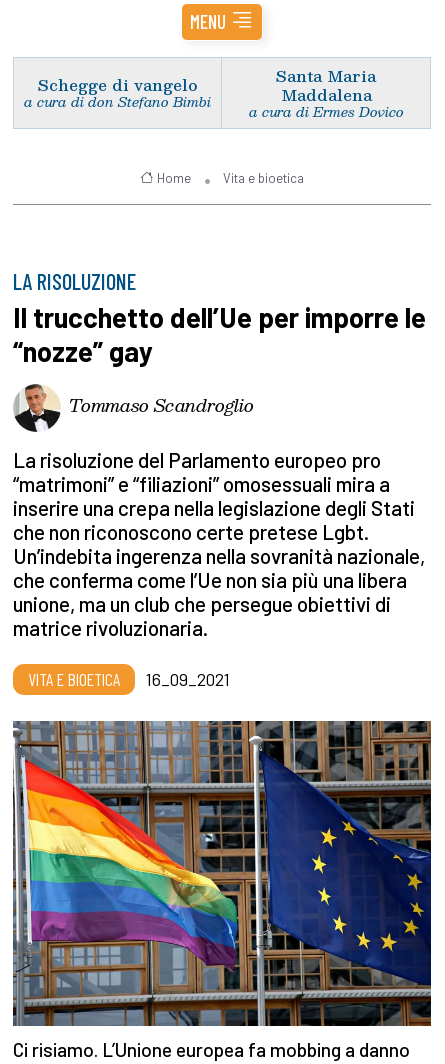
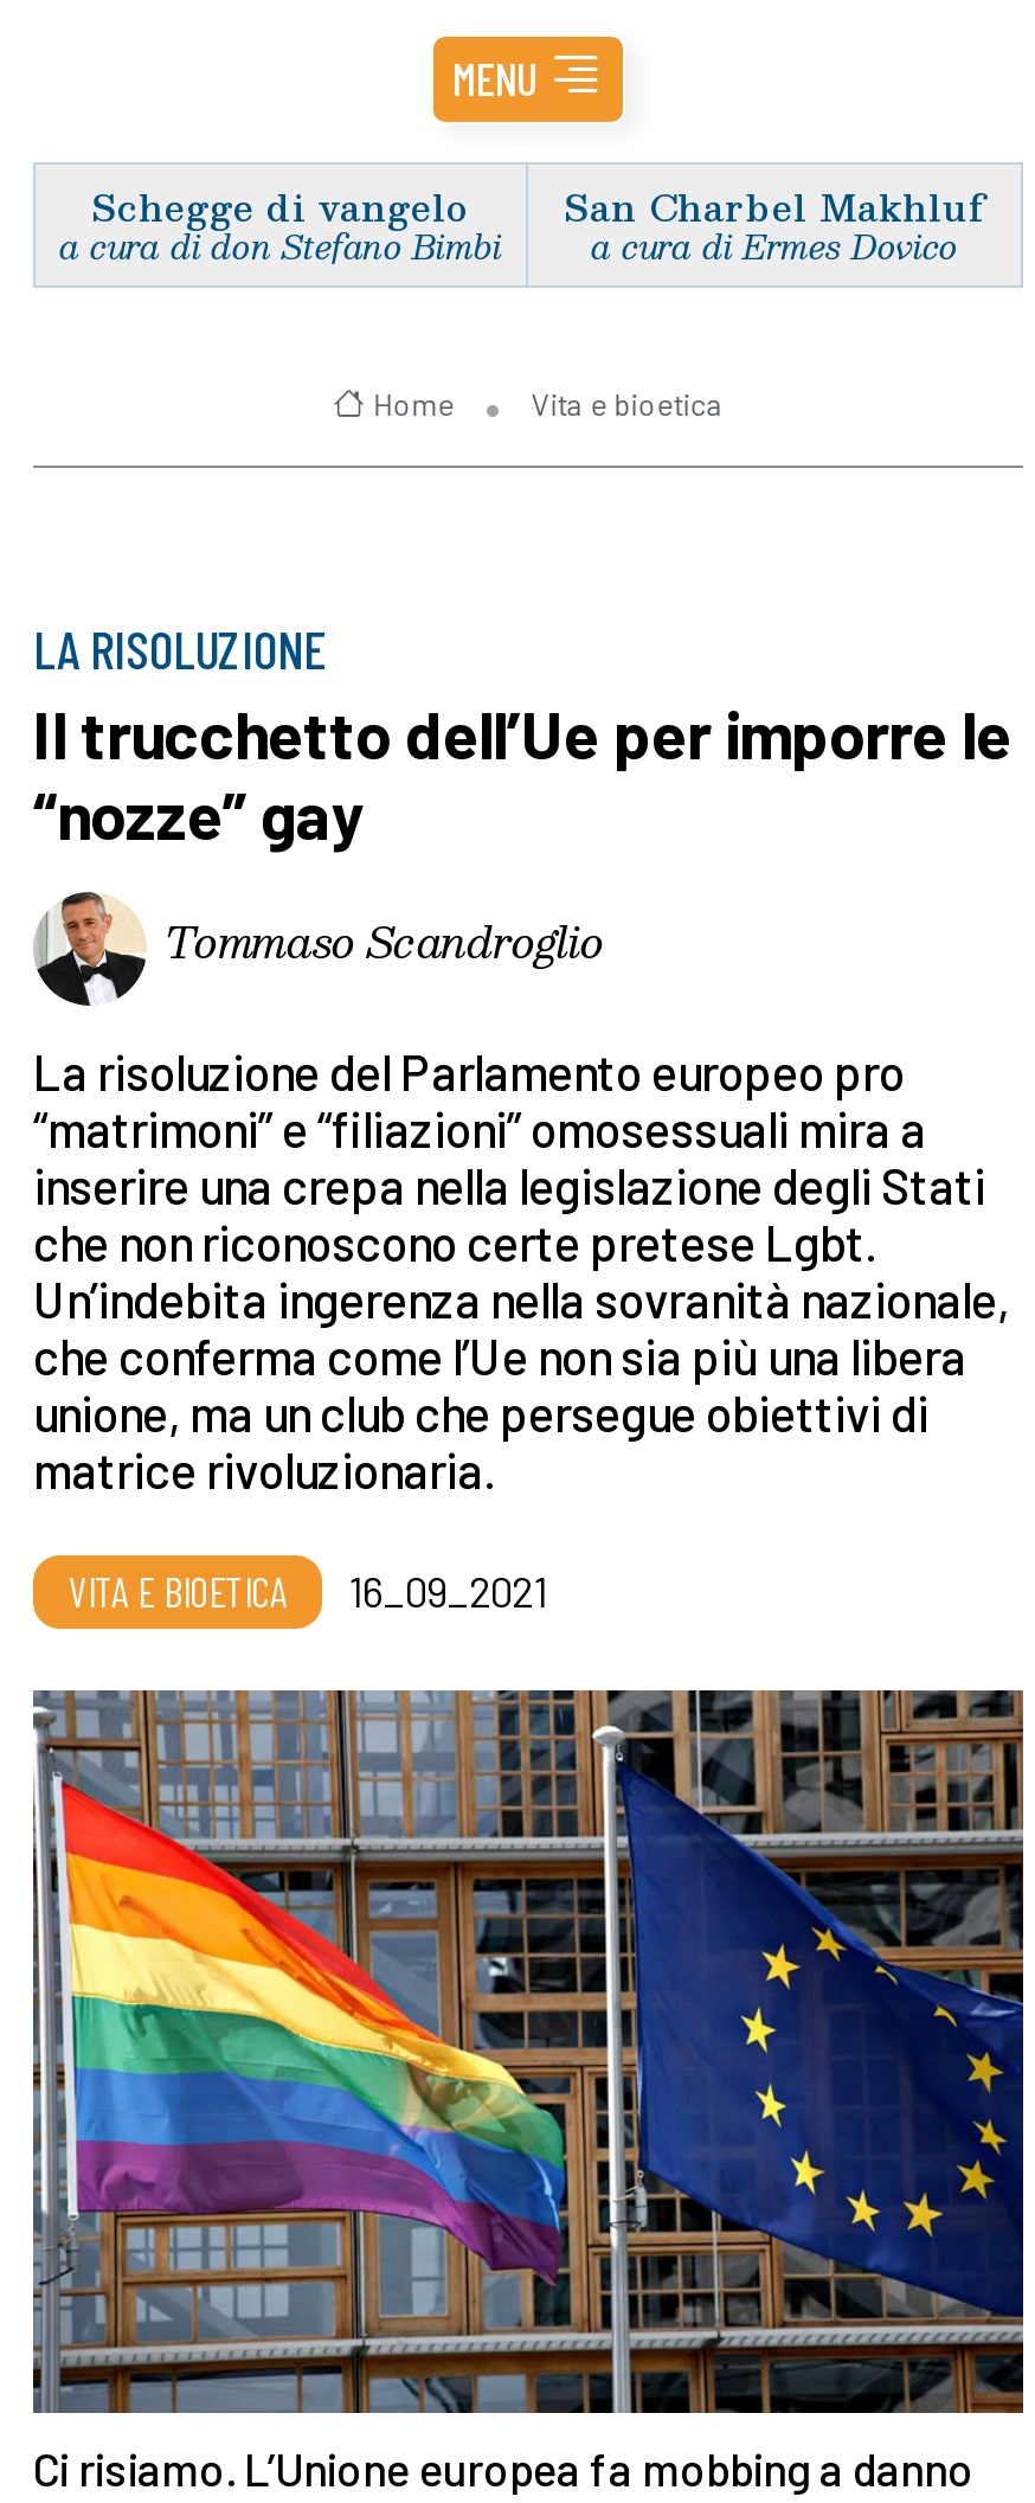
- Santa Maria
- Maddalena
+ San Charbel Makhluf
